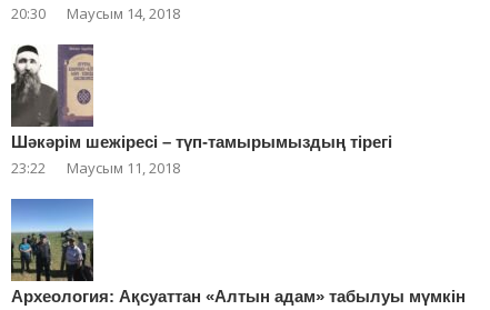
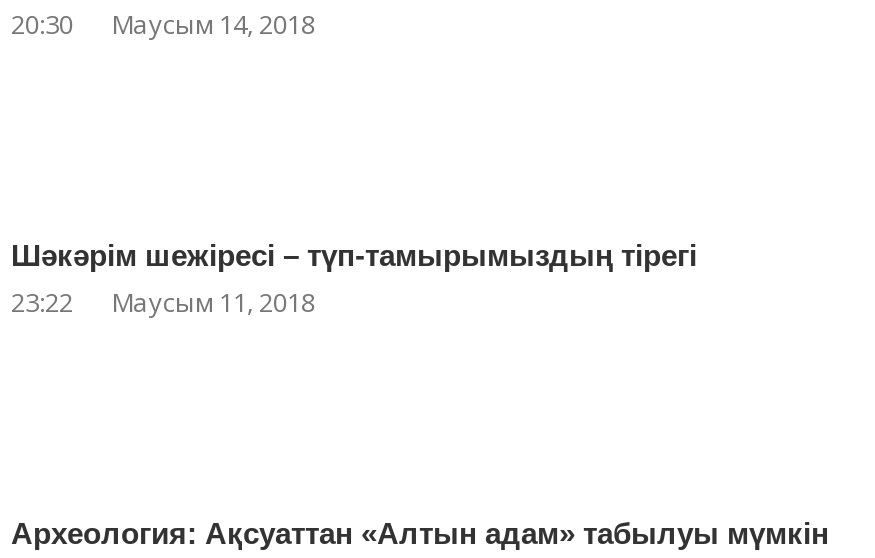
- [image]

- [image]
